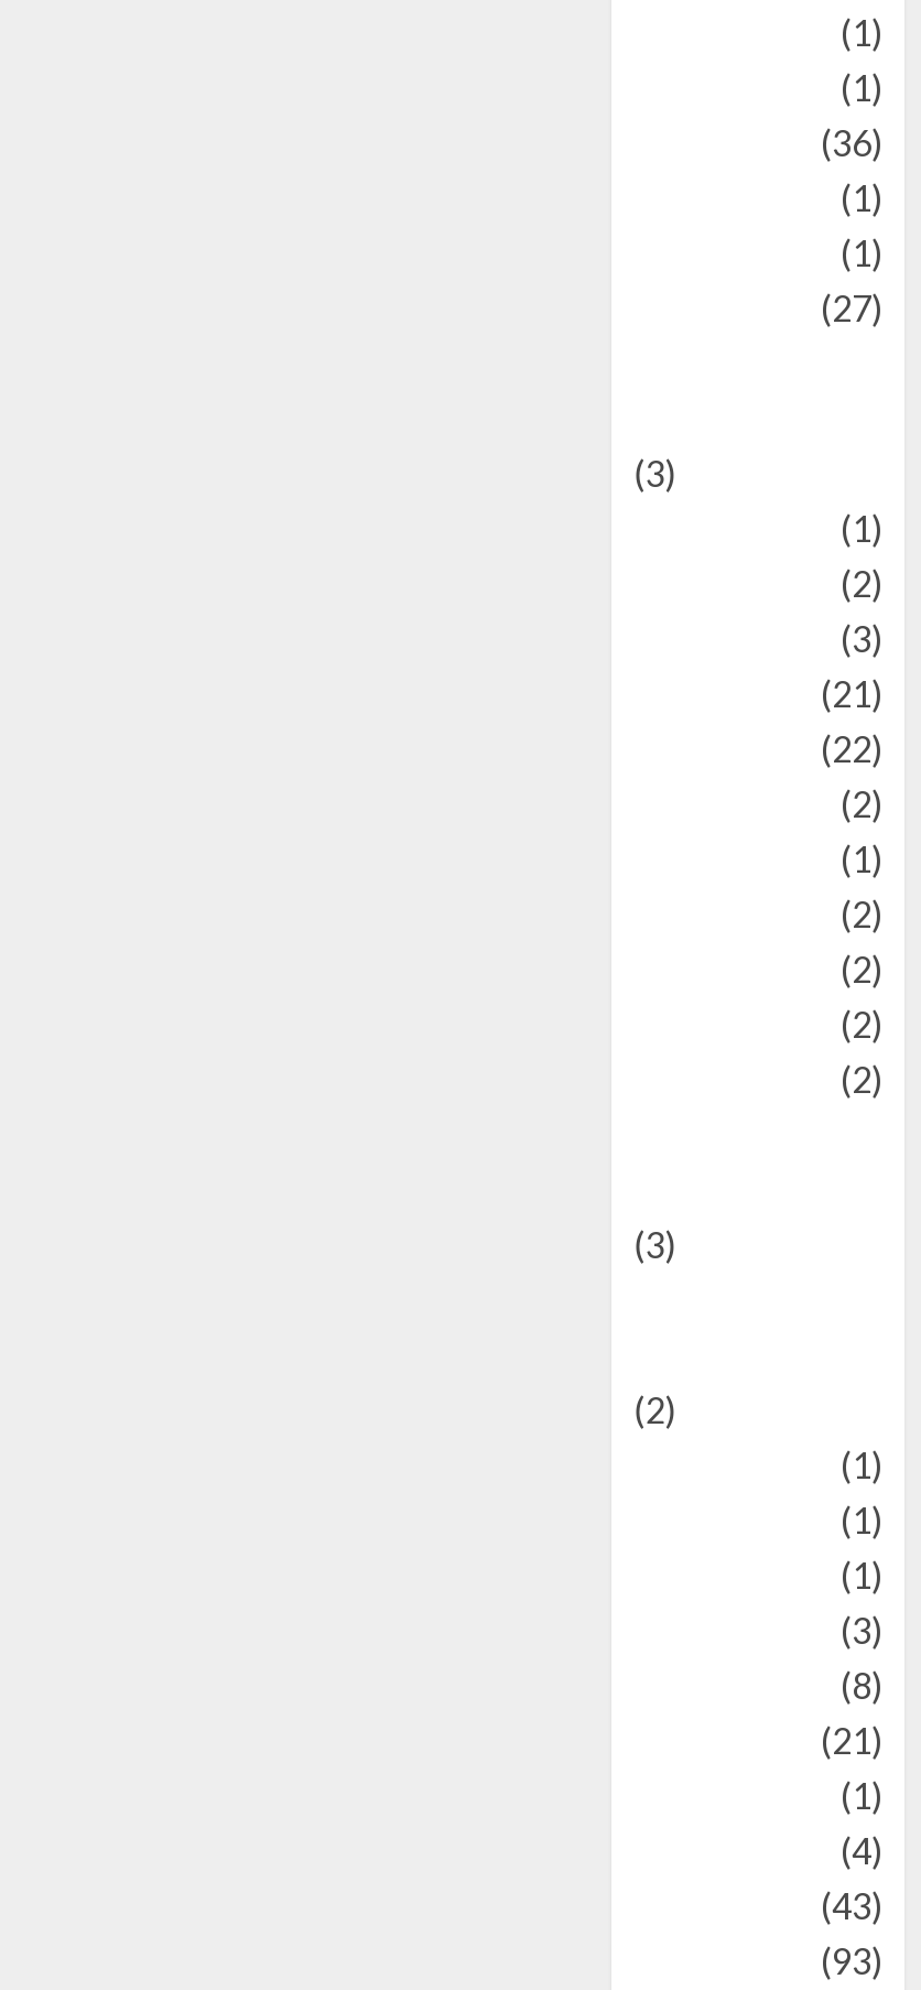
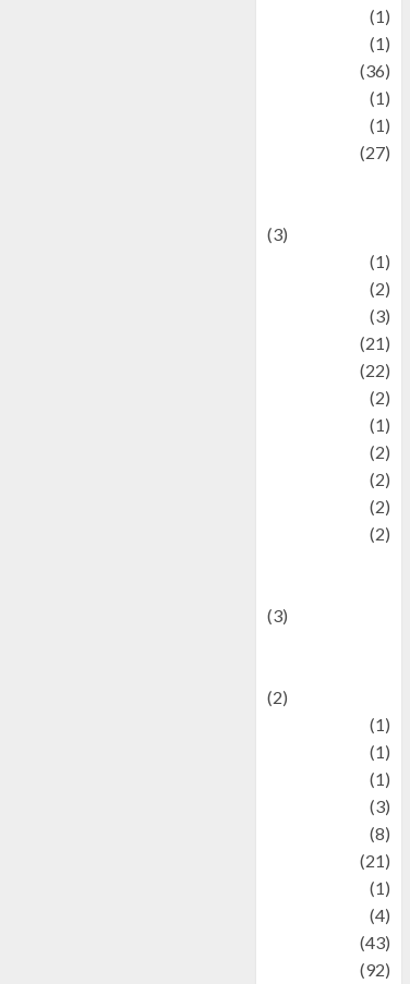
- (93)
+ (92)
